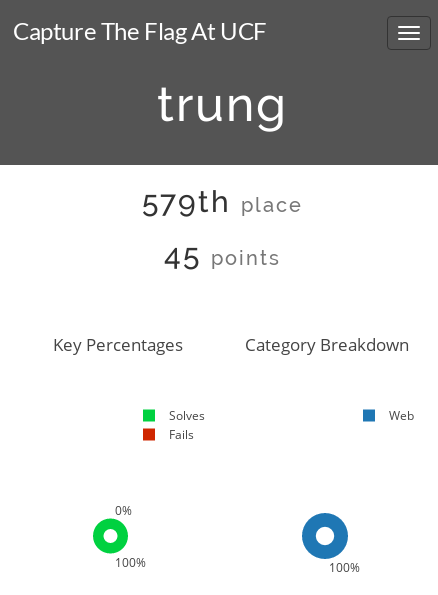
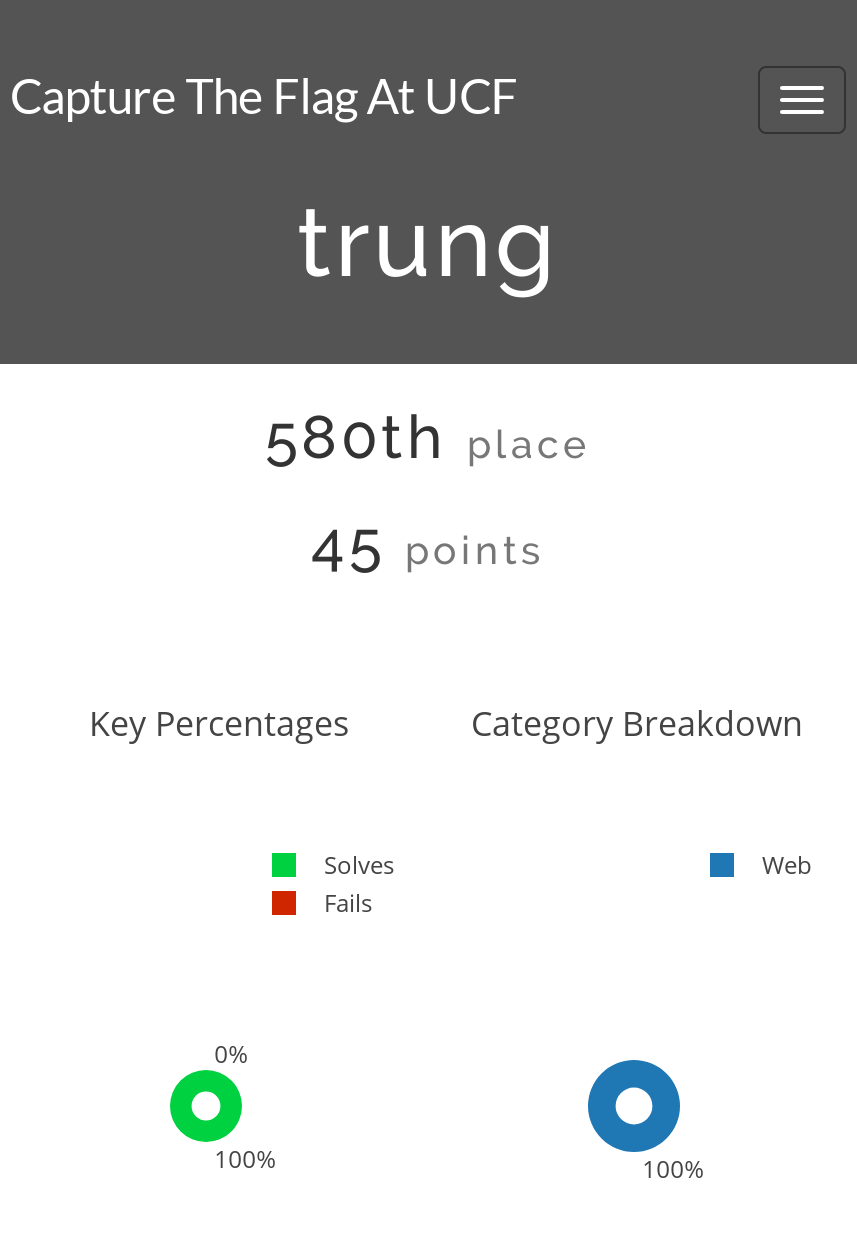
- 579th place
+ 580th place
